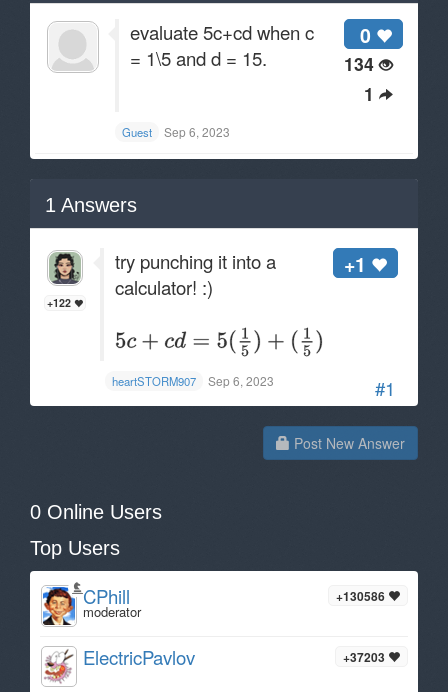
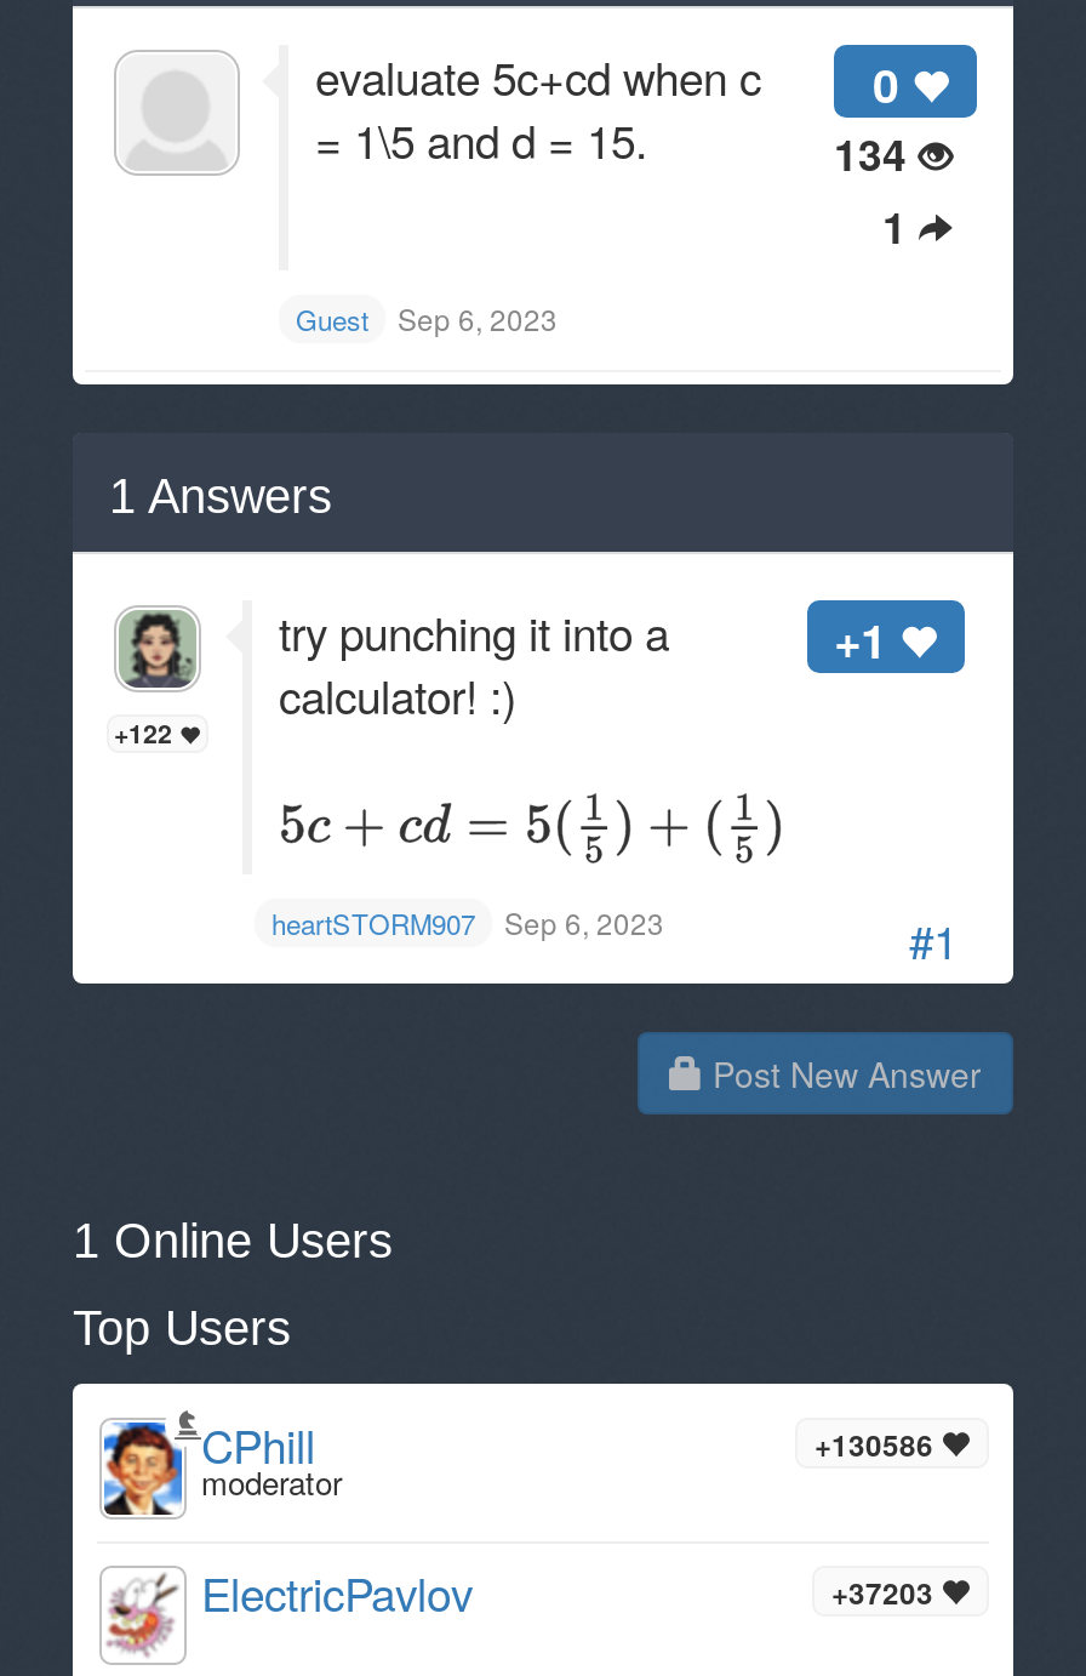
- 0 Online Users
+ 1 Online Users
